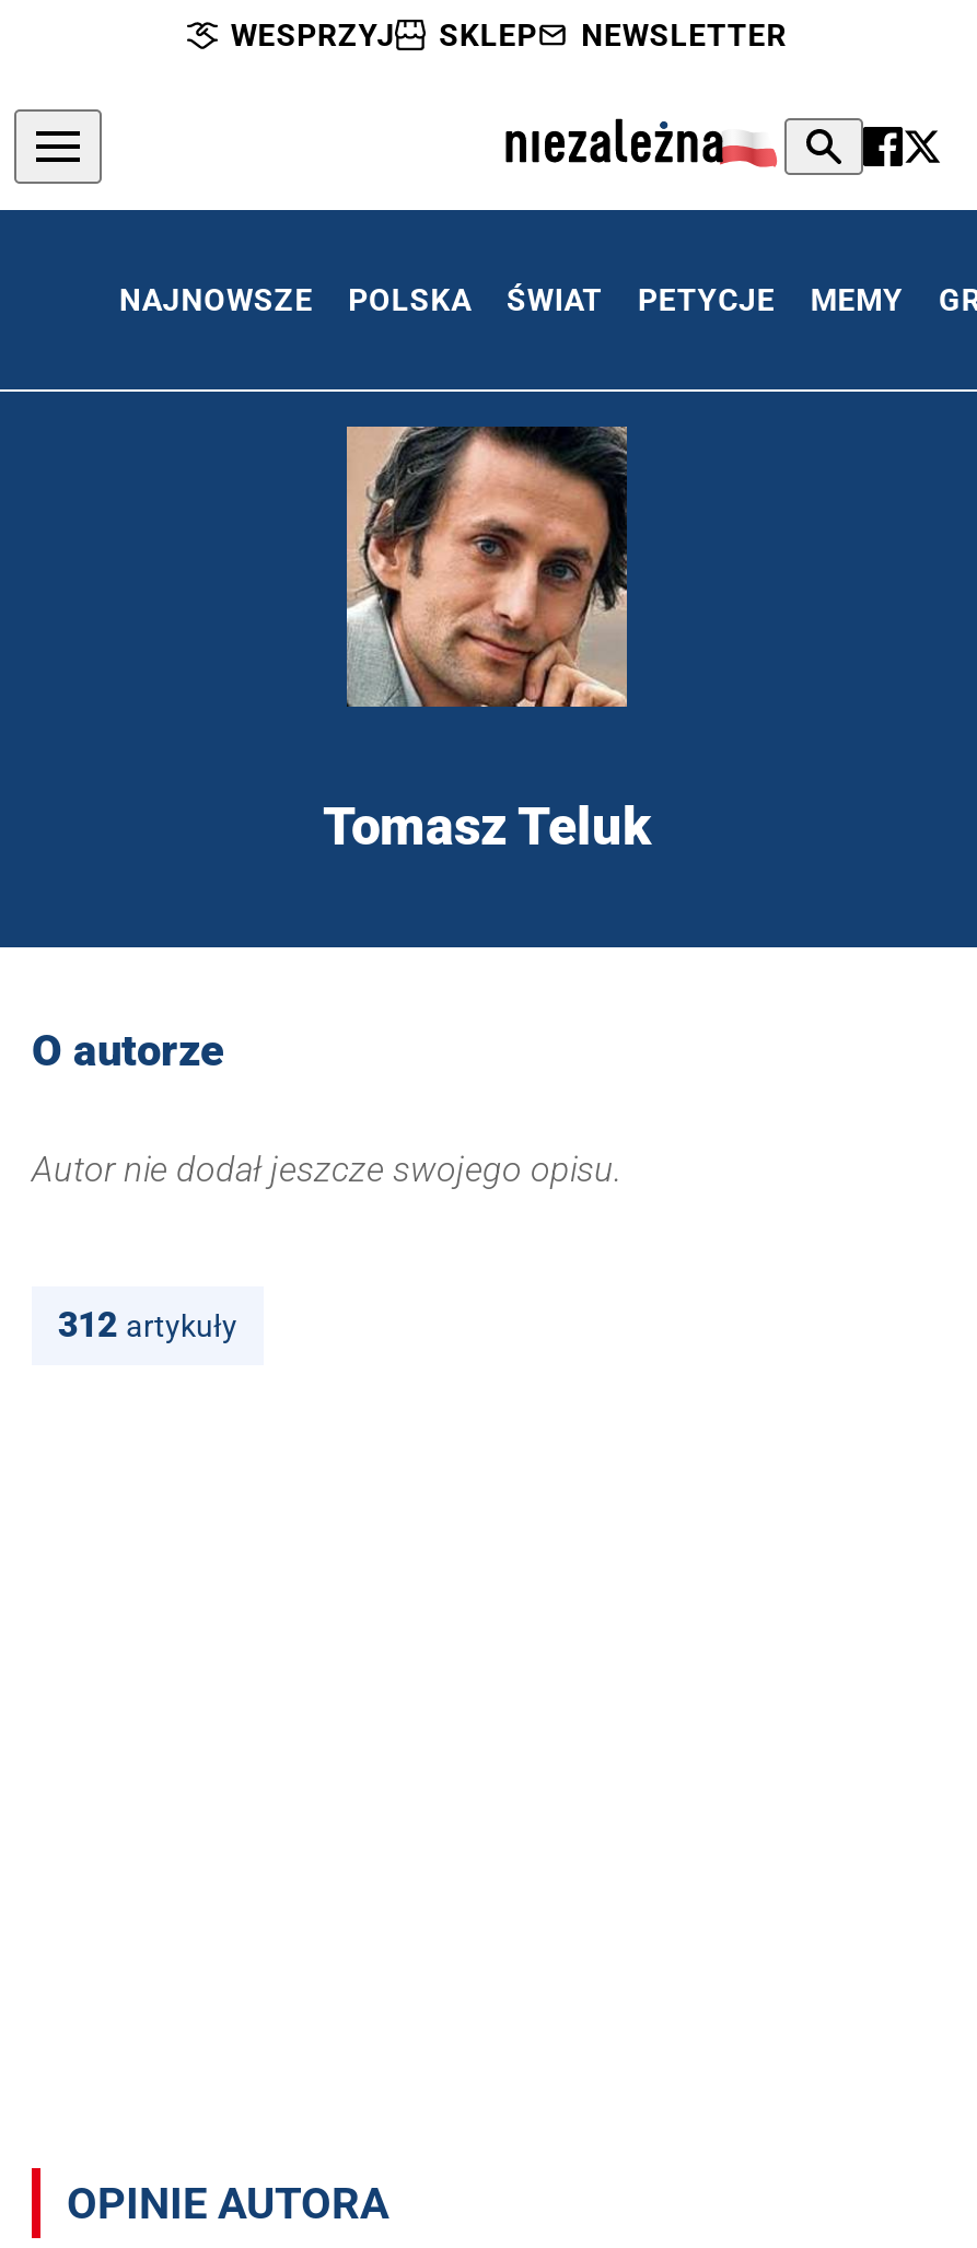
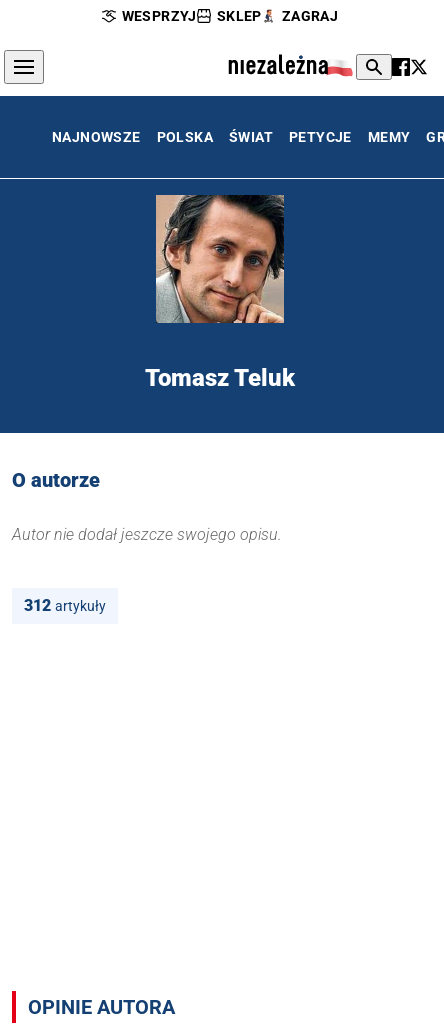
- NEWSLETTER
+ ZAGRAJ
